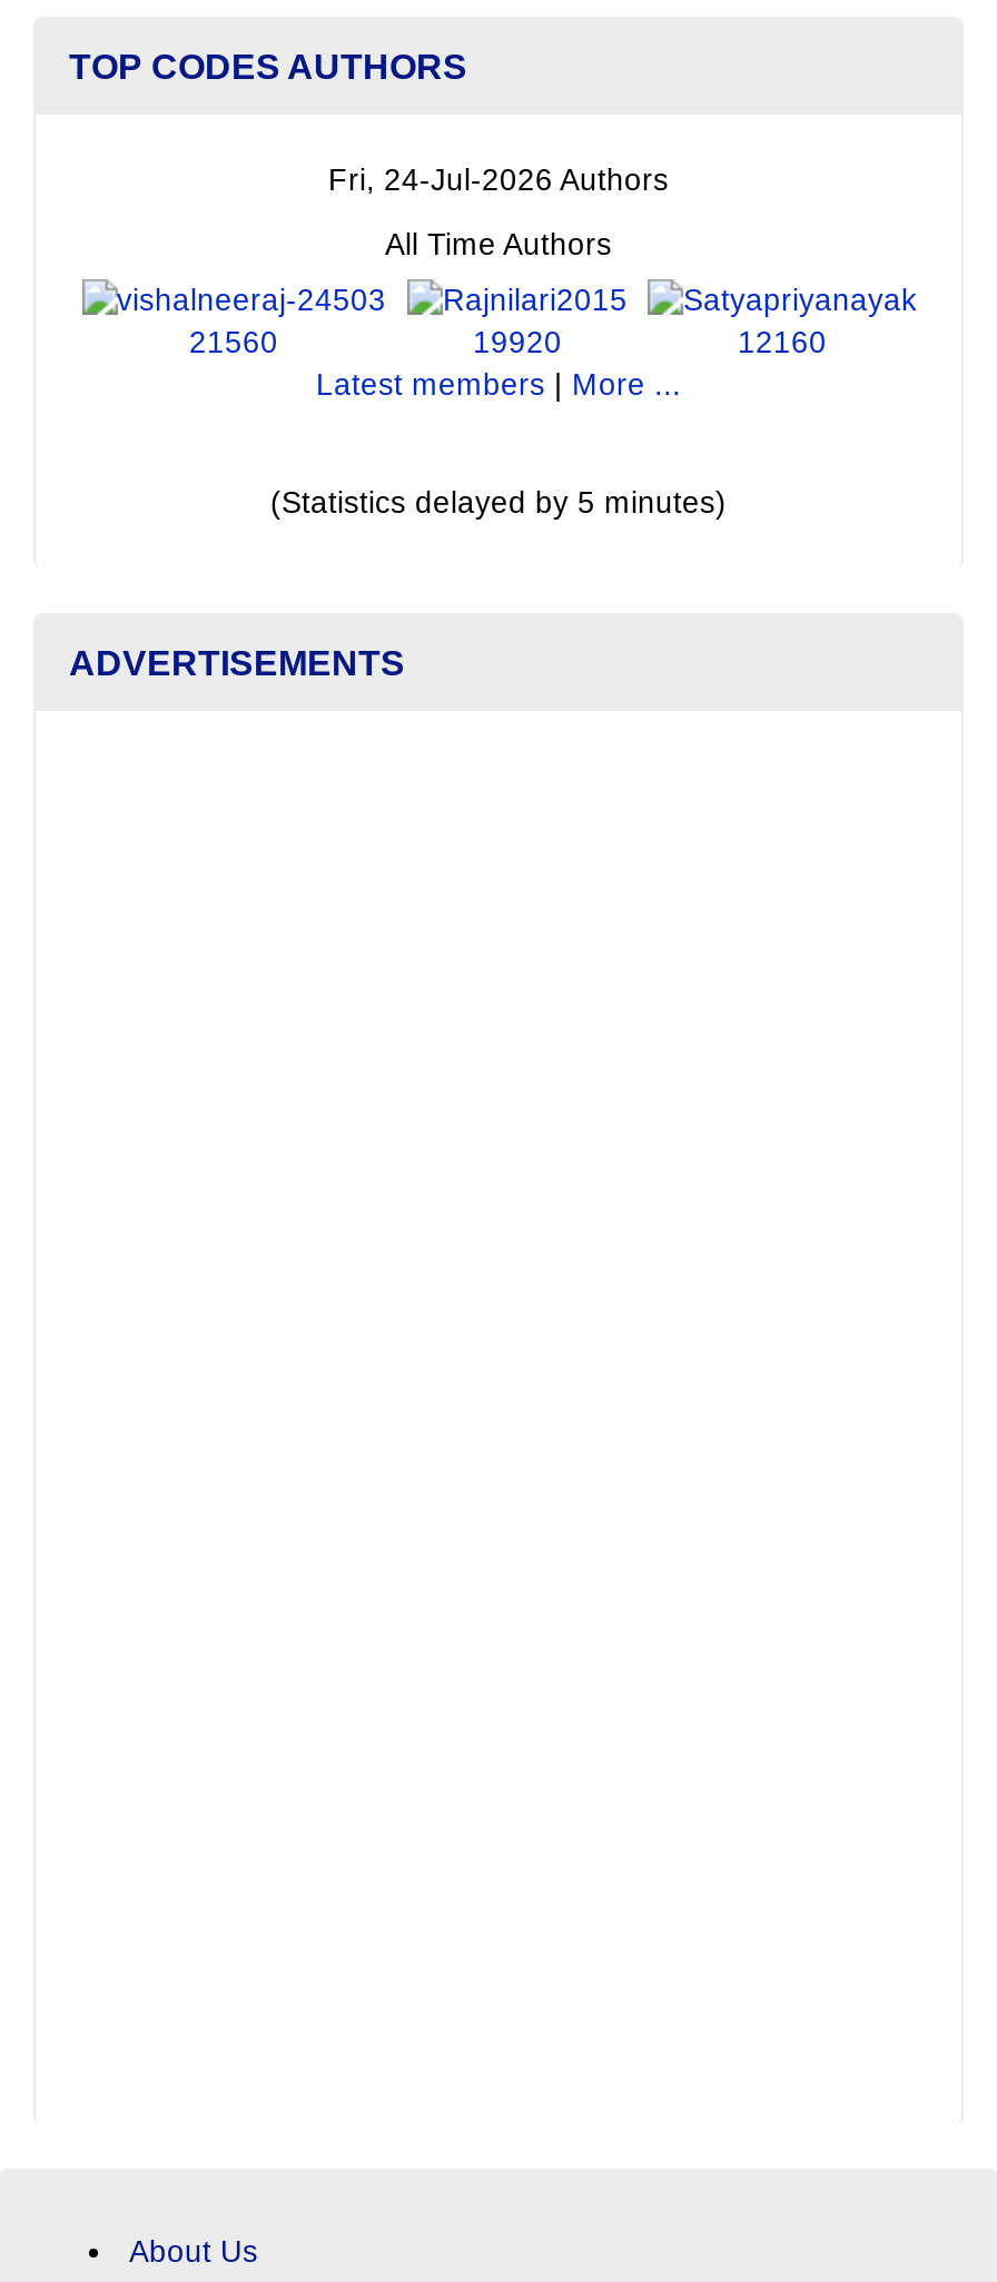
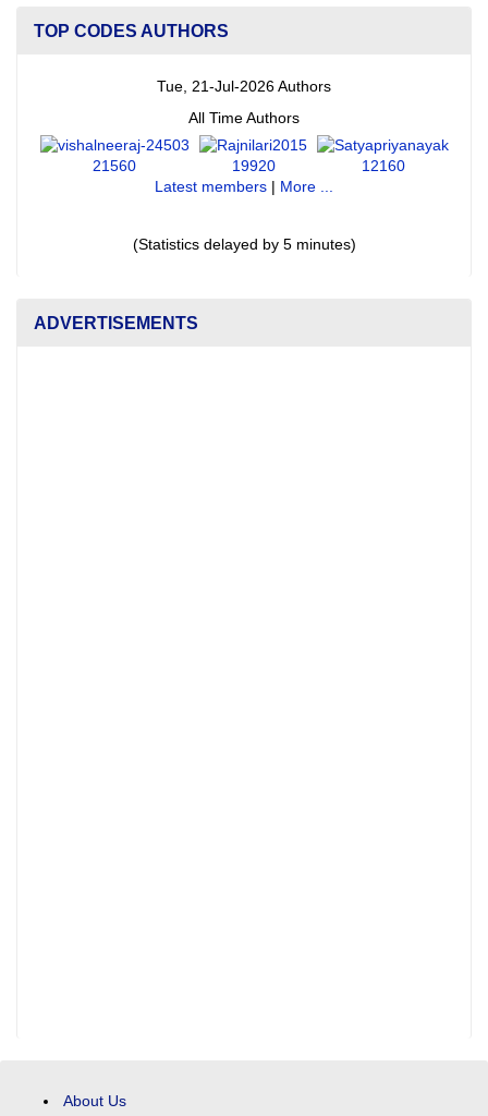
- Fri, 24-Jul-2026 Authors
+ Tue, 21-Jul-2026 Authors
